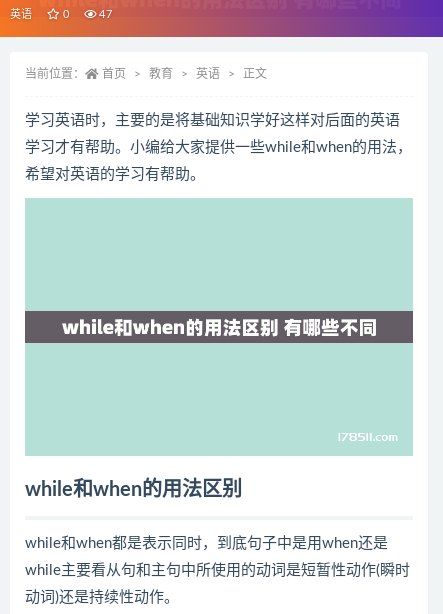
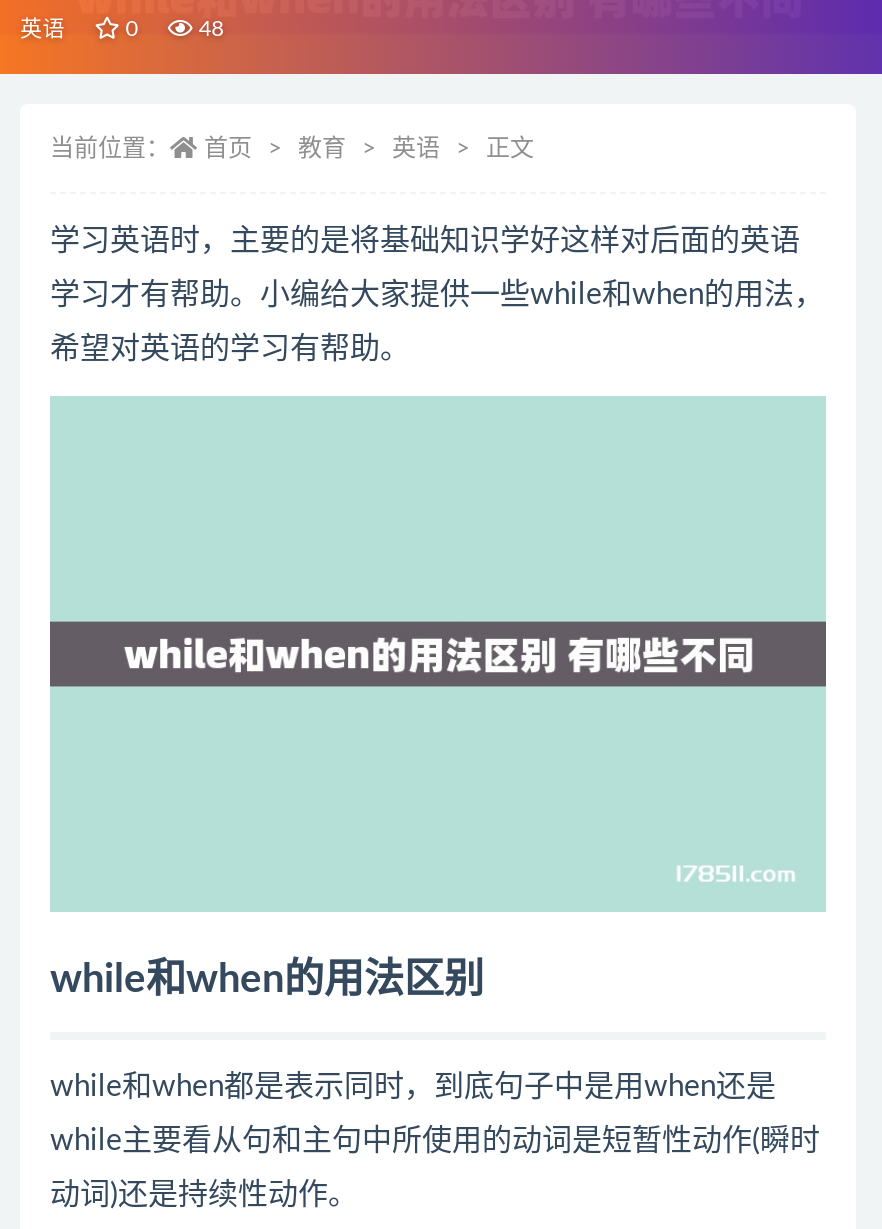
- 47
+ 48
